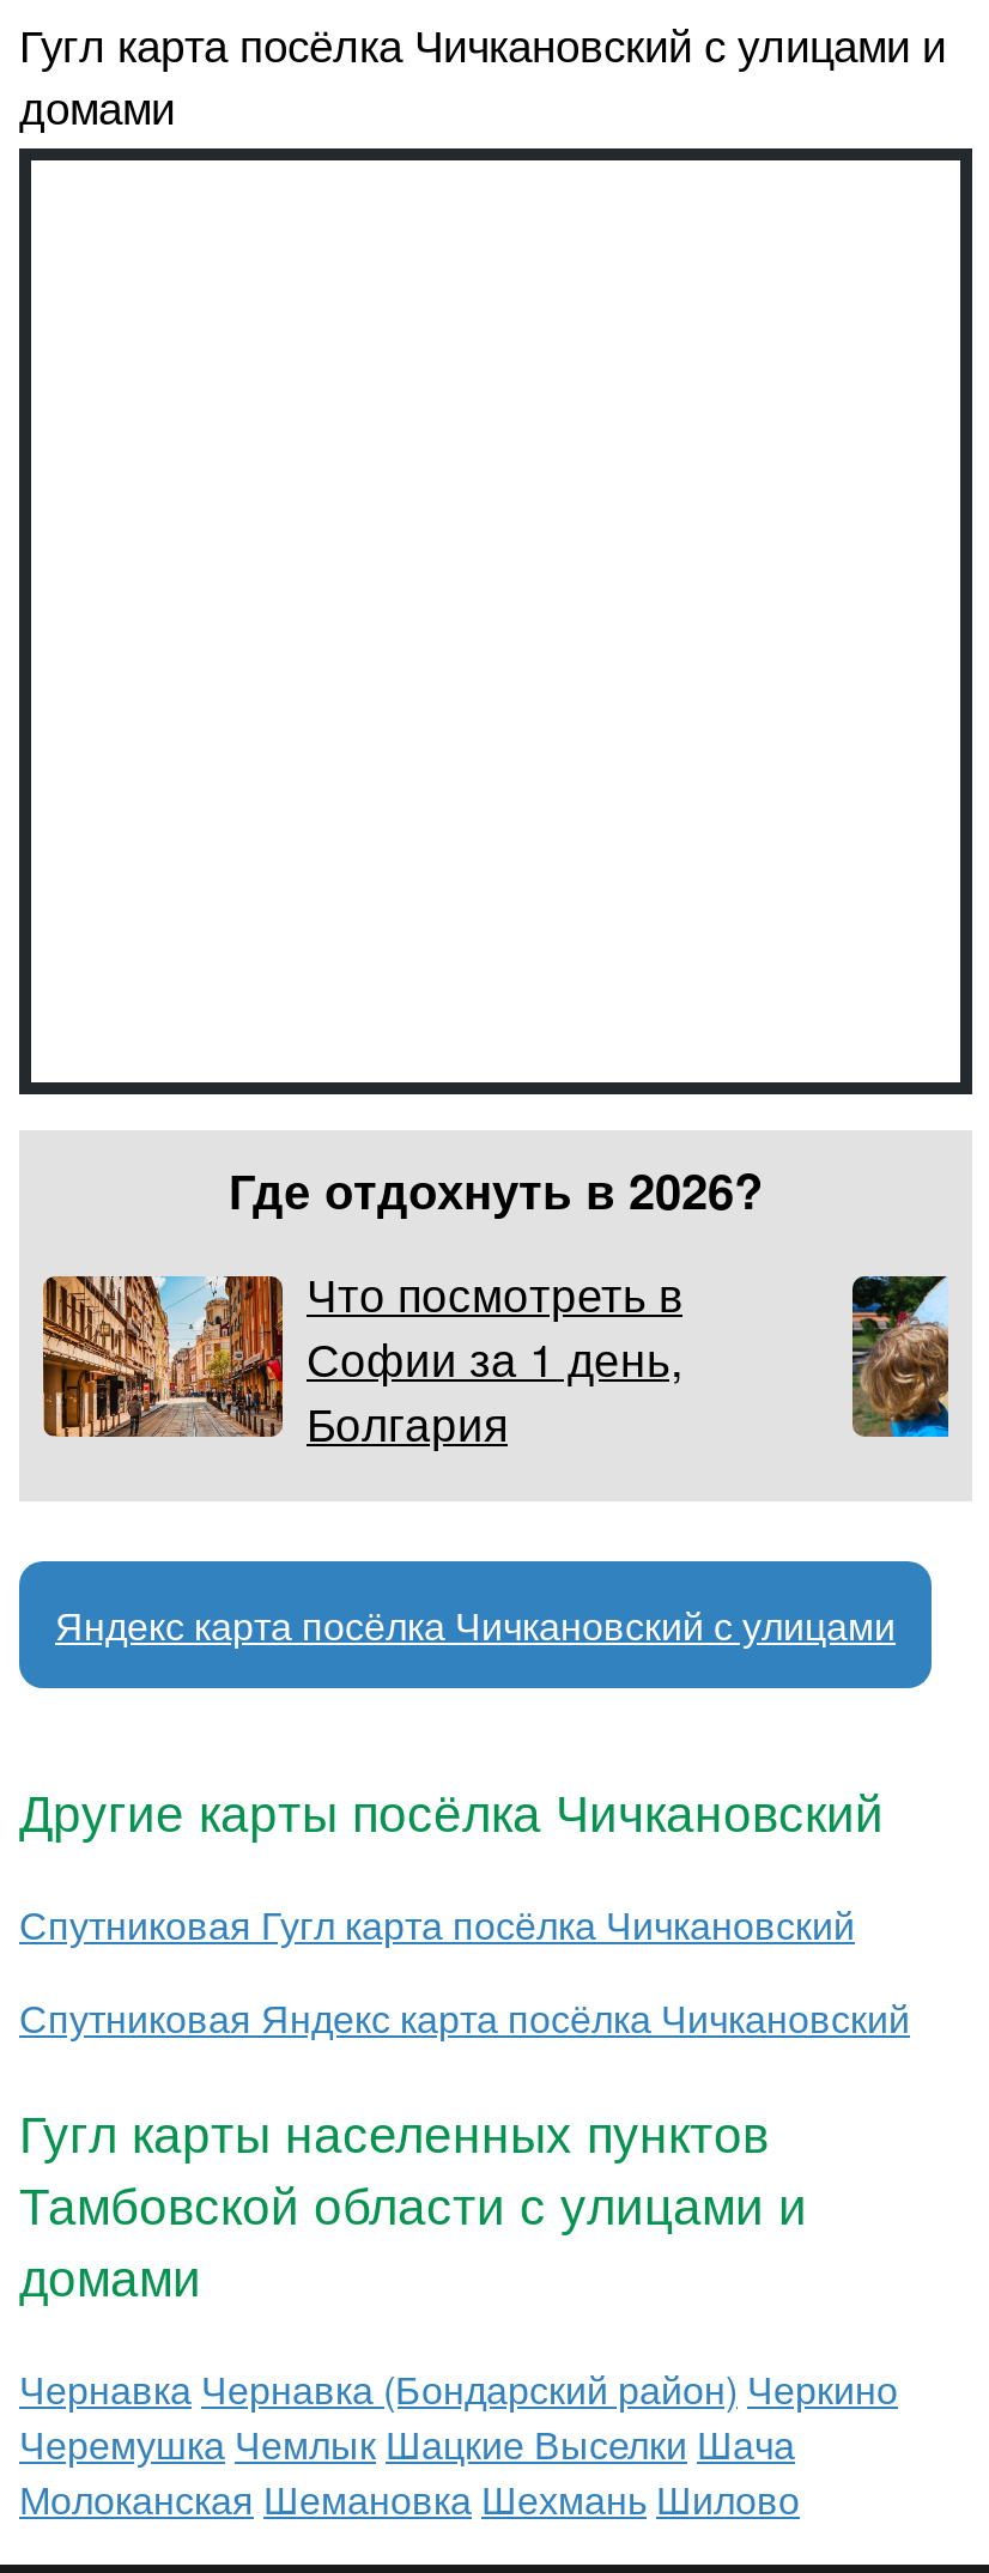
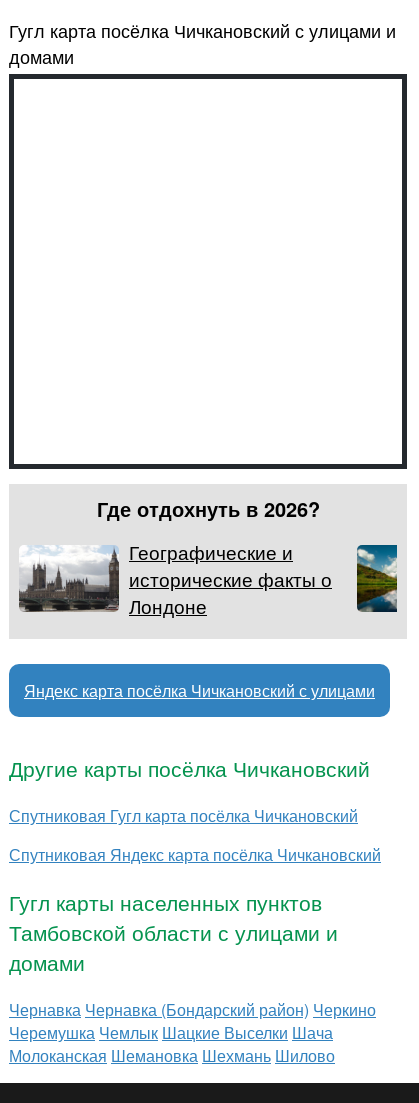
- [image]
- Что посмотреть в
- Софии за 1 день,
- Болгария
+ [image]
+ Географические и
+ исторические факты о
+ Лондоне

- [image]
+ [image]
